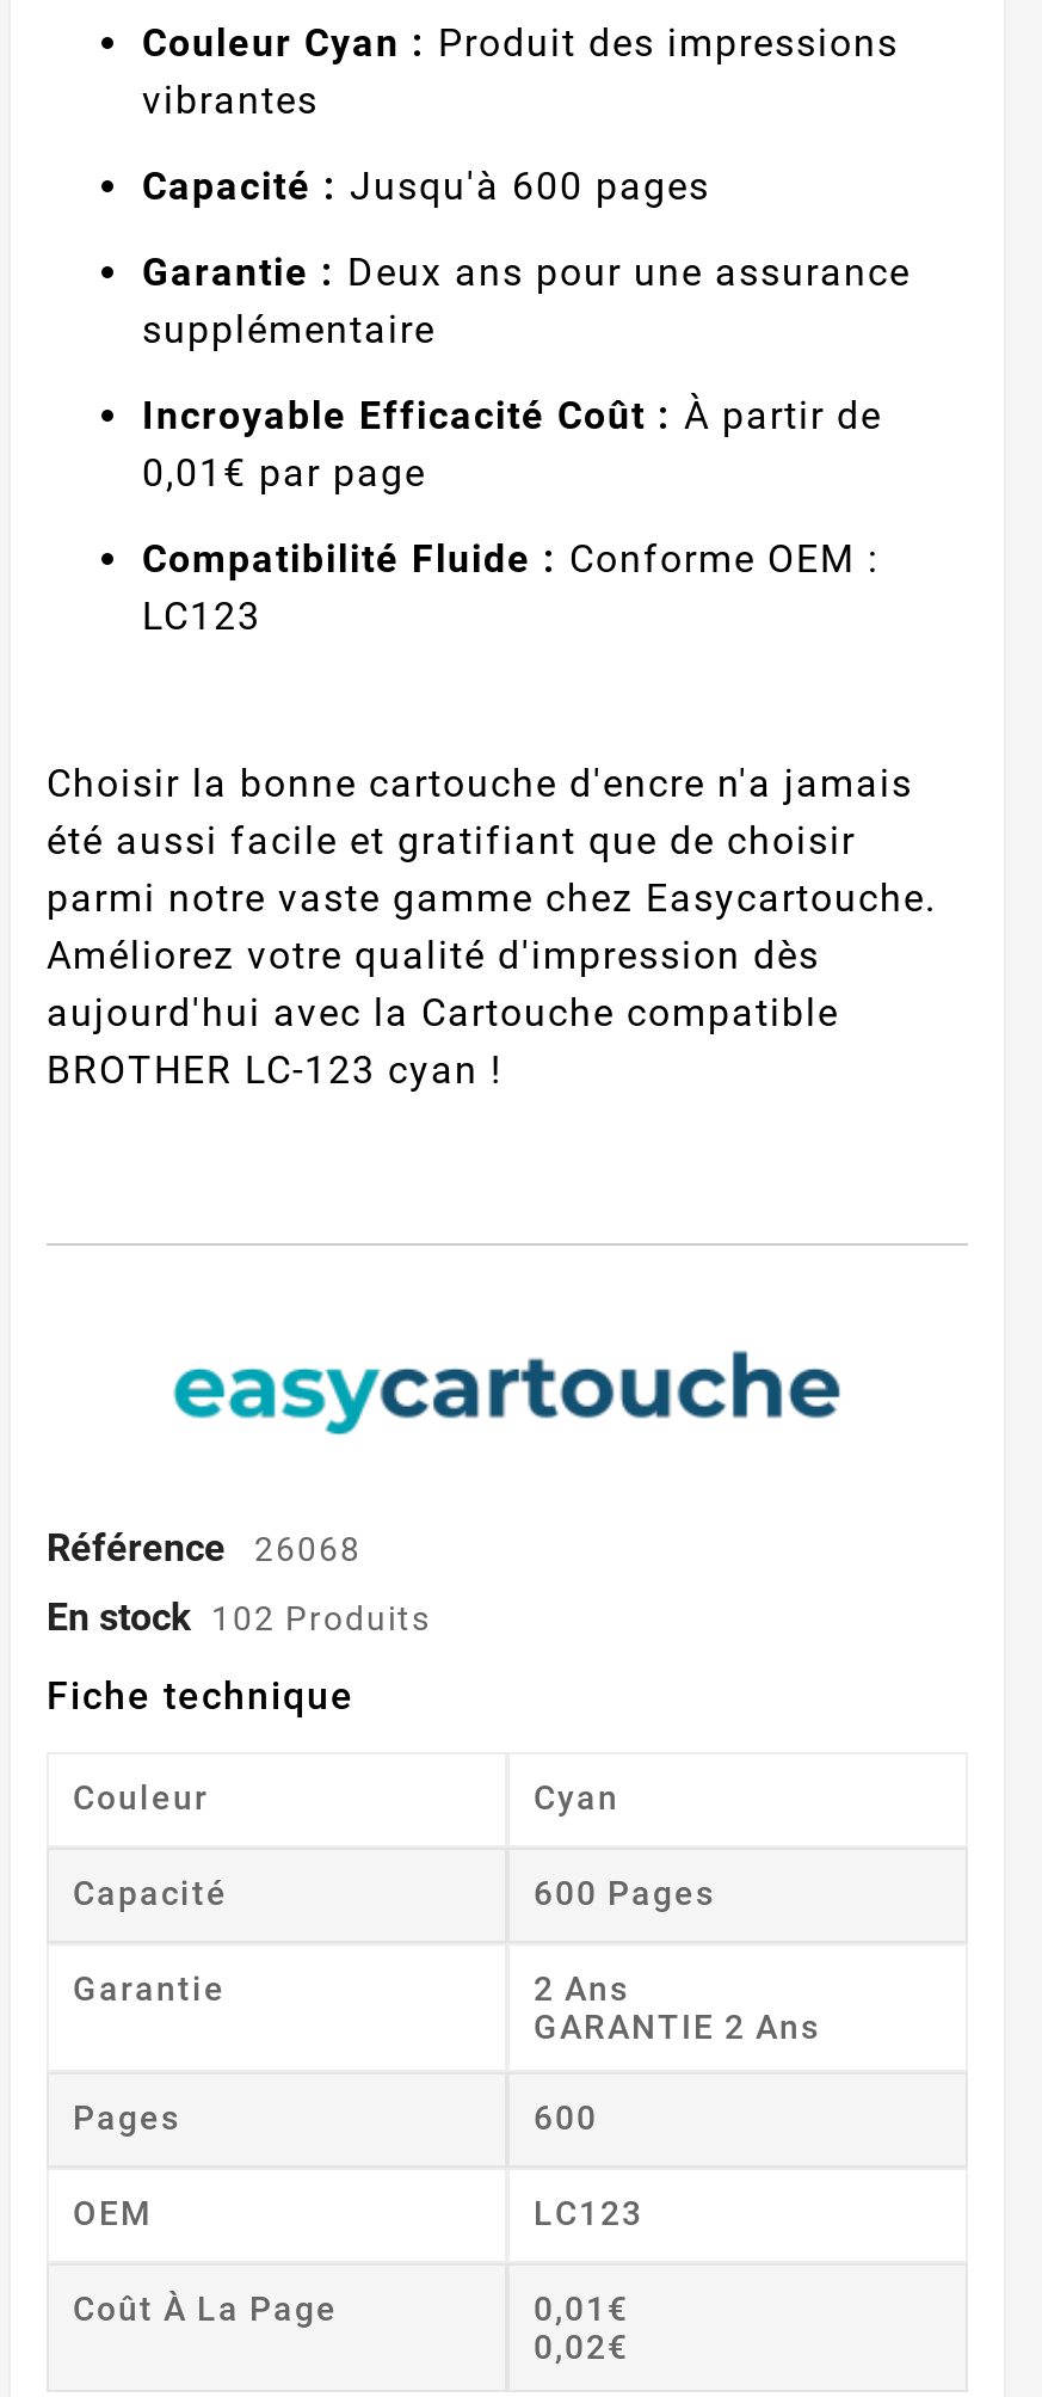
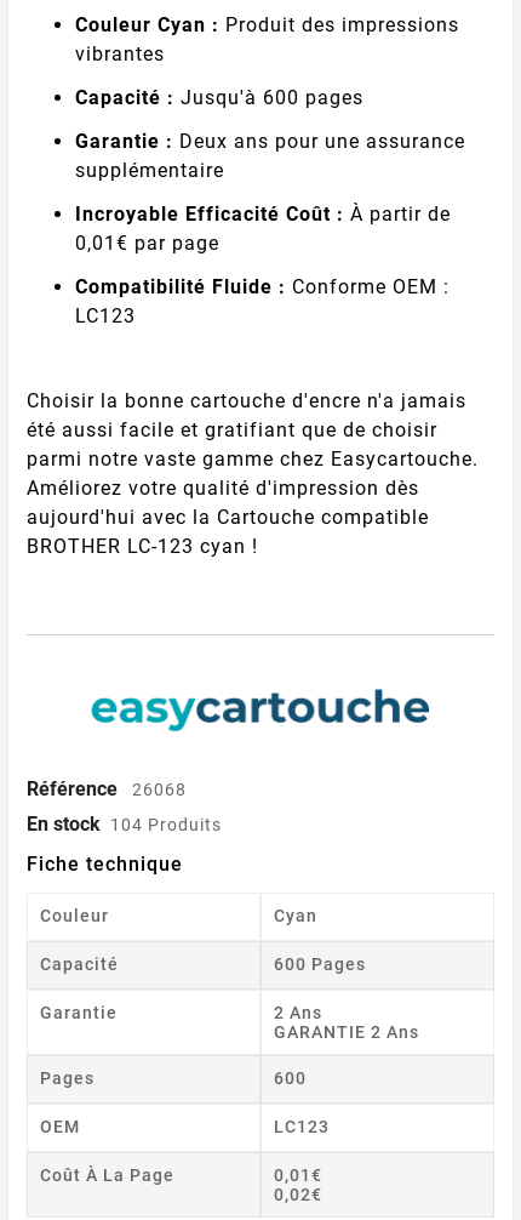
- En stock 102 Produits
+ En stock 104 Produits
